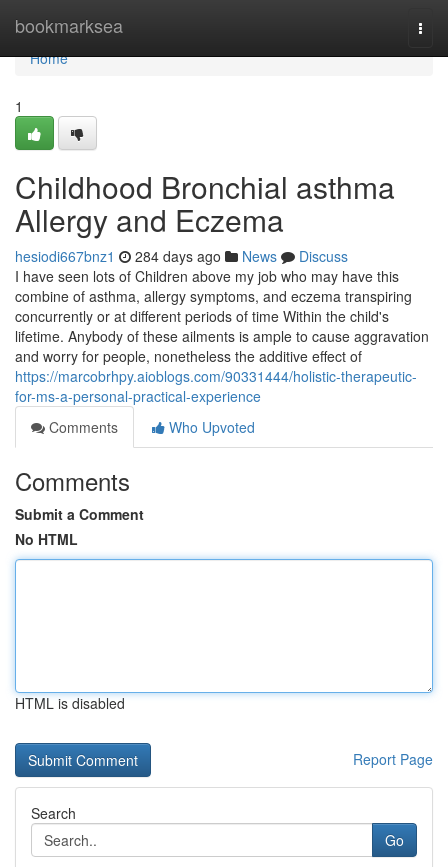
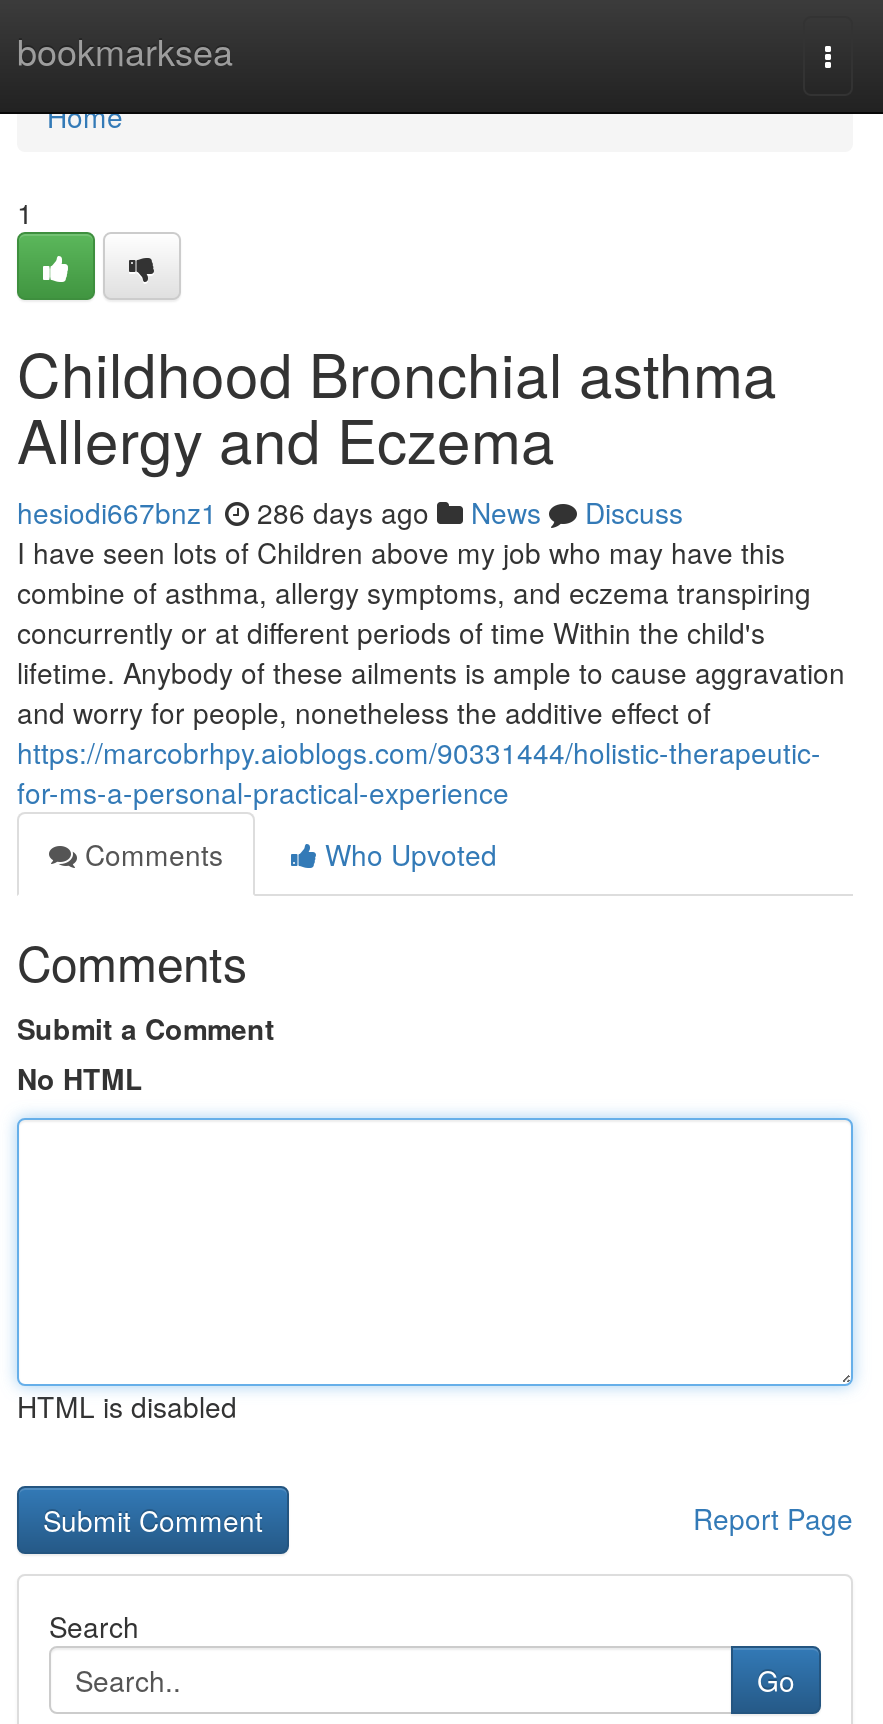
- hesiodi667bnz1 284 days ago News Discuss
+ hesiodi667bnz1 286 days ago News Discuss
